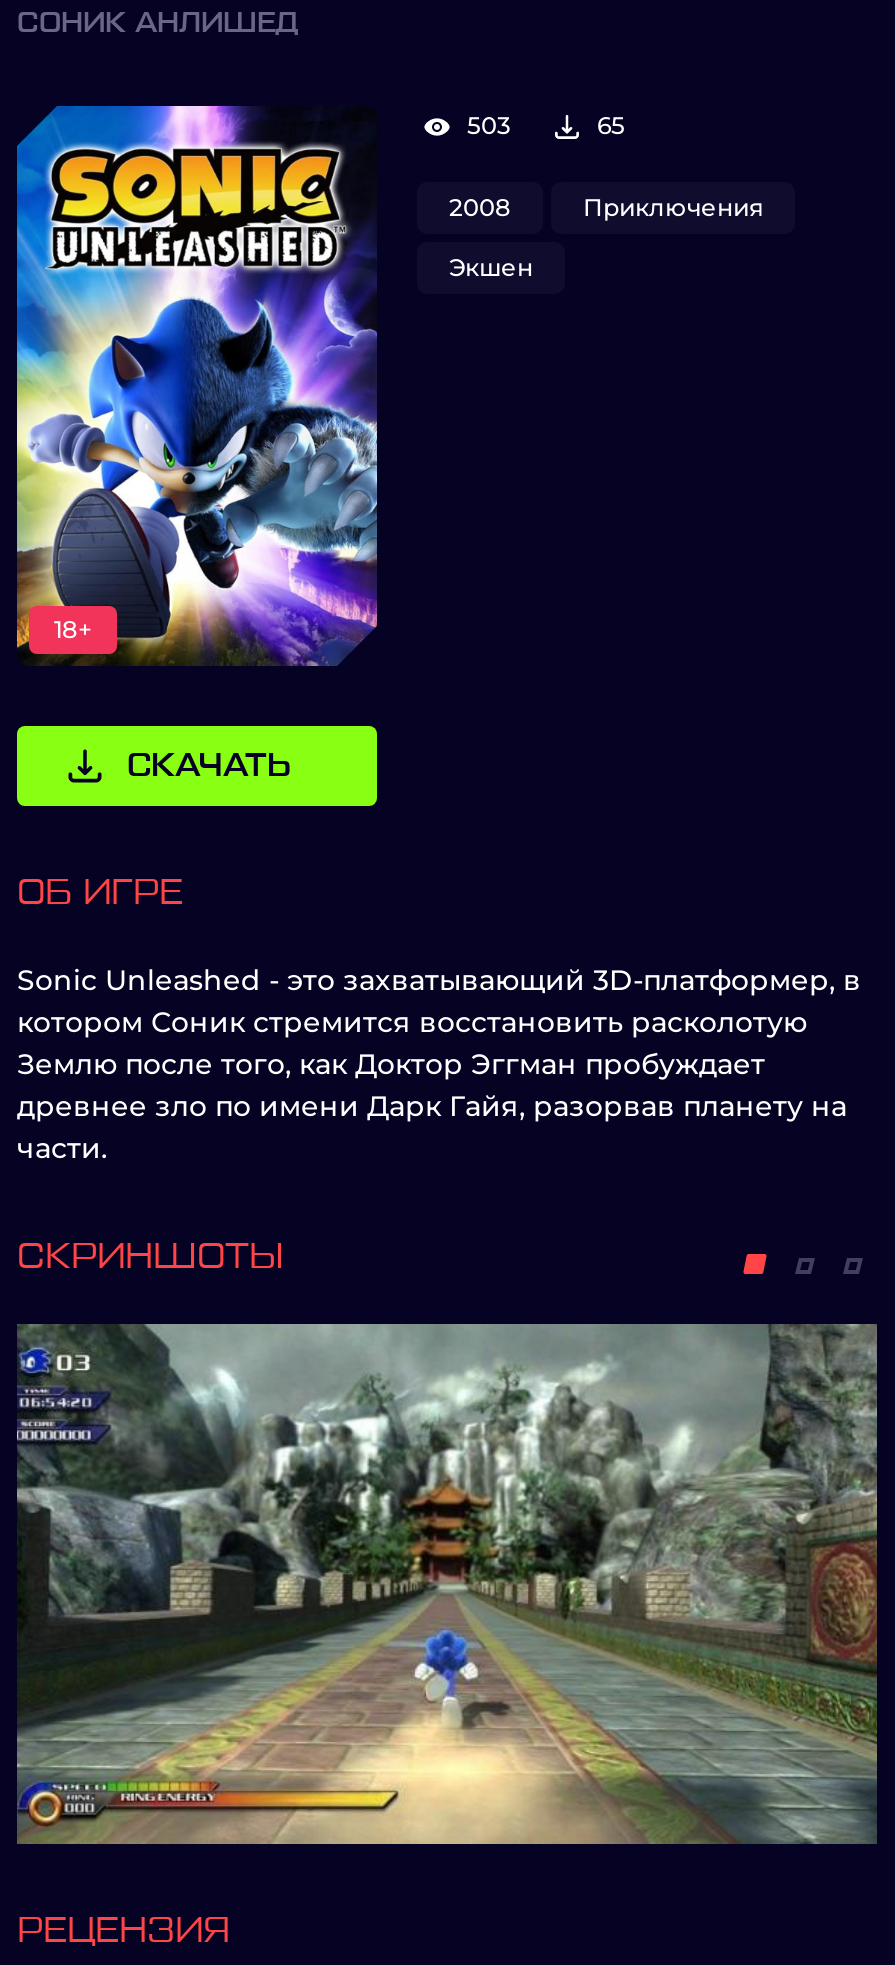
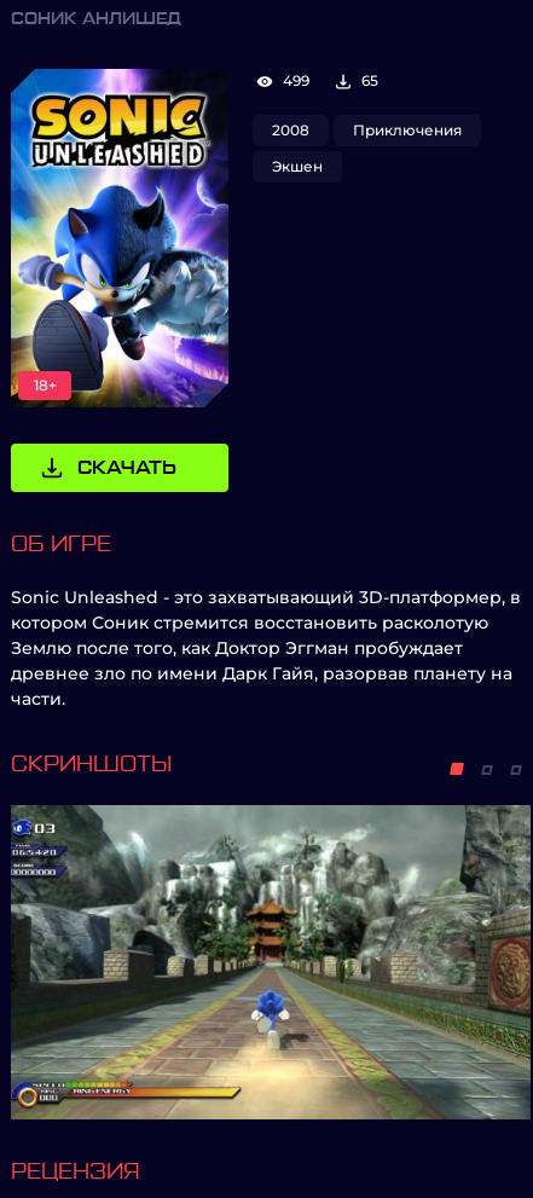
- 503
+ 499
